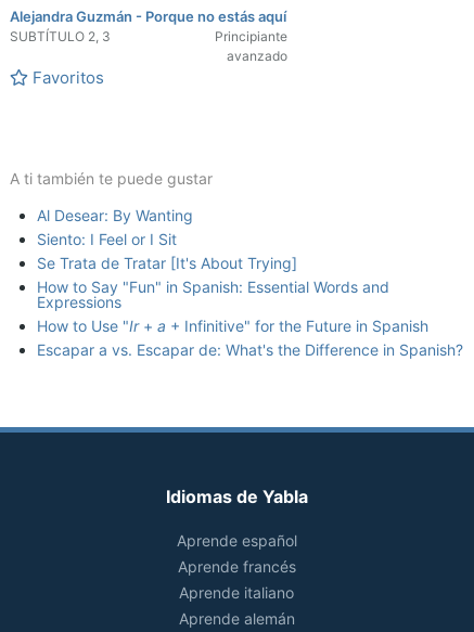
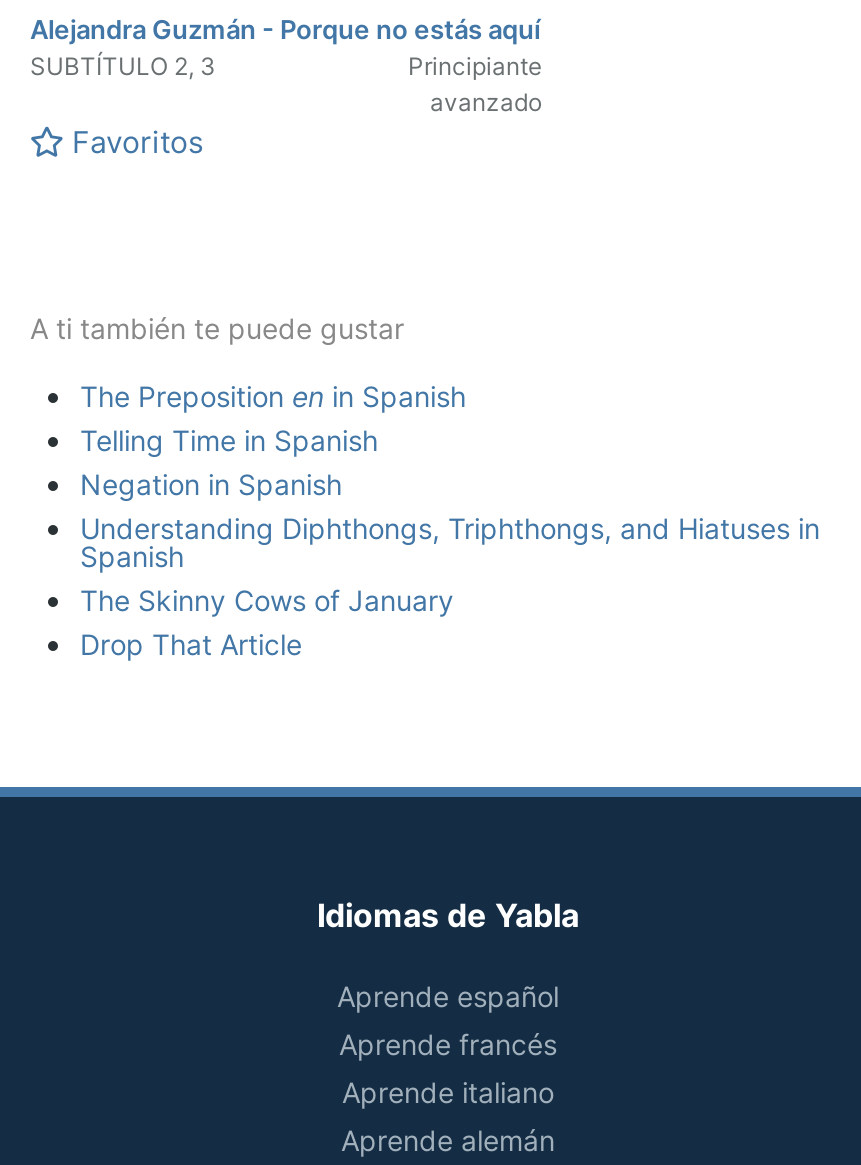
- Al Desear: By Wanting
- Siento: I Feel or I Sit
- Se Trata de Tratar [It's About Trying]
- How to Say "Fun" in Spanish: Essential Words and
- Expressions
- How to Use "Ir + a + Infinitive" for the Future in Spanish
- Escapar a vs. Escapar de: What's the Difference in Spanish?
+ The Preposition en in Spanish
+ Telling Time in Spanish
+ Negation in Spanish
+ Understanding Diphthongs, Triphthongs, and Hiatuses in
+ Spanish
+ The Skinny Cows of January
+ Drop That Article
